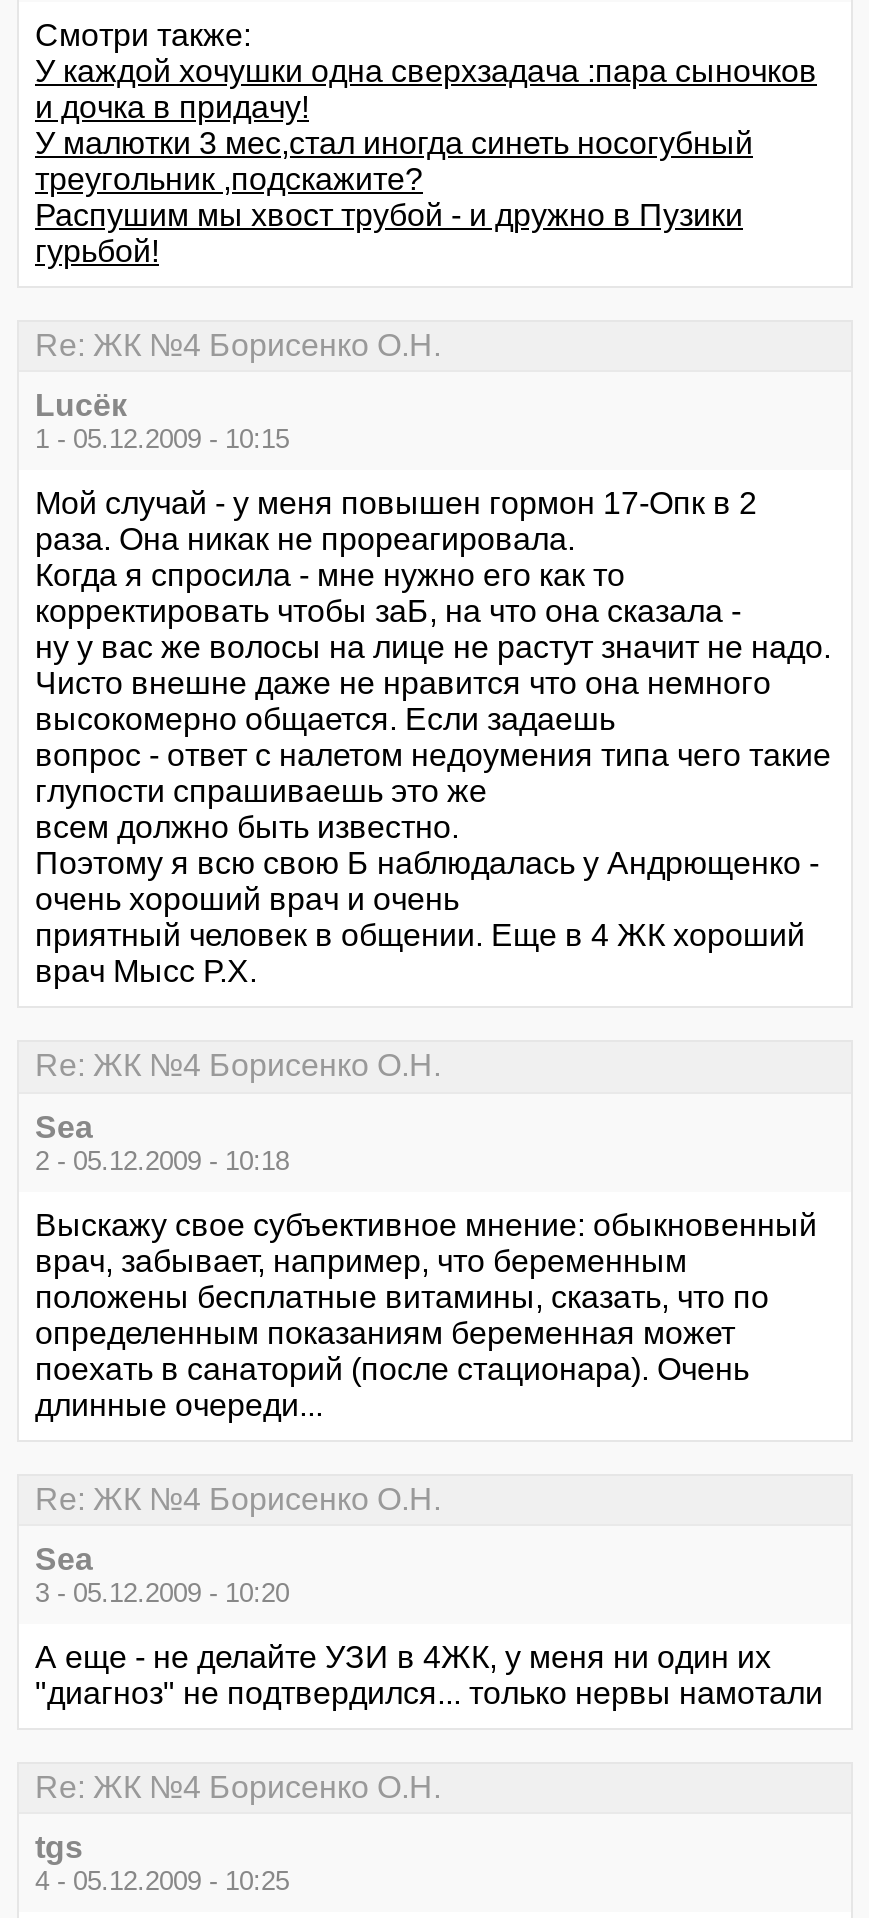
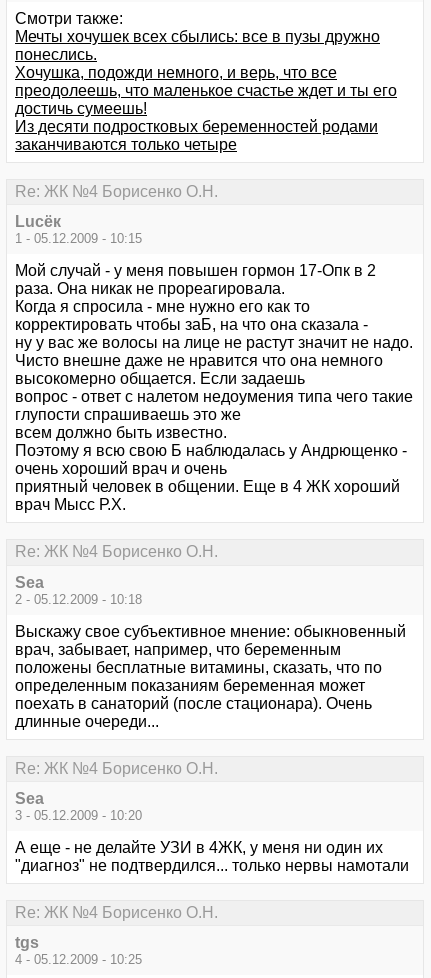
- У каждой хочушки одна сверхзадача :пара сыночков
- и дочка в придачу!
- У малютки 3 мес,стал иногда синеть носогубный
- треугольник ,подскажите?
- Распушим мы хвост трубой - и дружно в Пузики
- гурьбой!
+ Мечты хочушек всех сбылись: все в пузы дружно
+ понеслись.
+ Хочушка, подожди немного, и верь, что все
+ преодолеешь, что маленькое счастье ждет и ты его
+ достичь сумеешь!
+ Из десяти подростковых беременностей родами
+ заканчиваются только четыре
